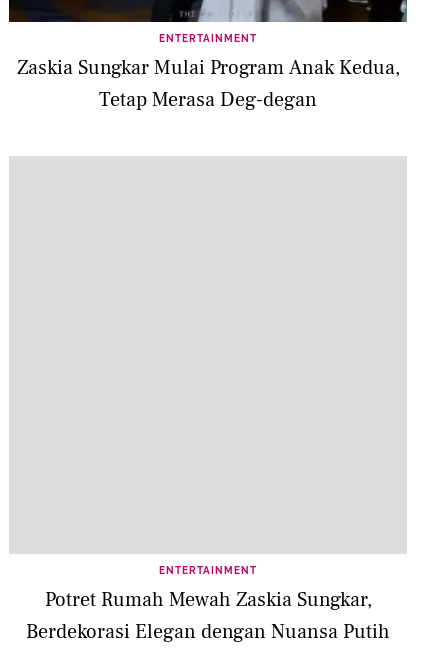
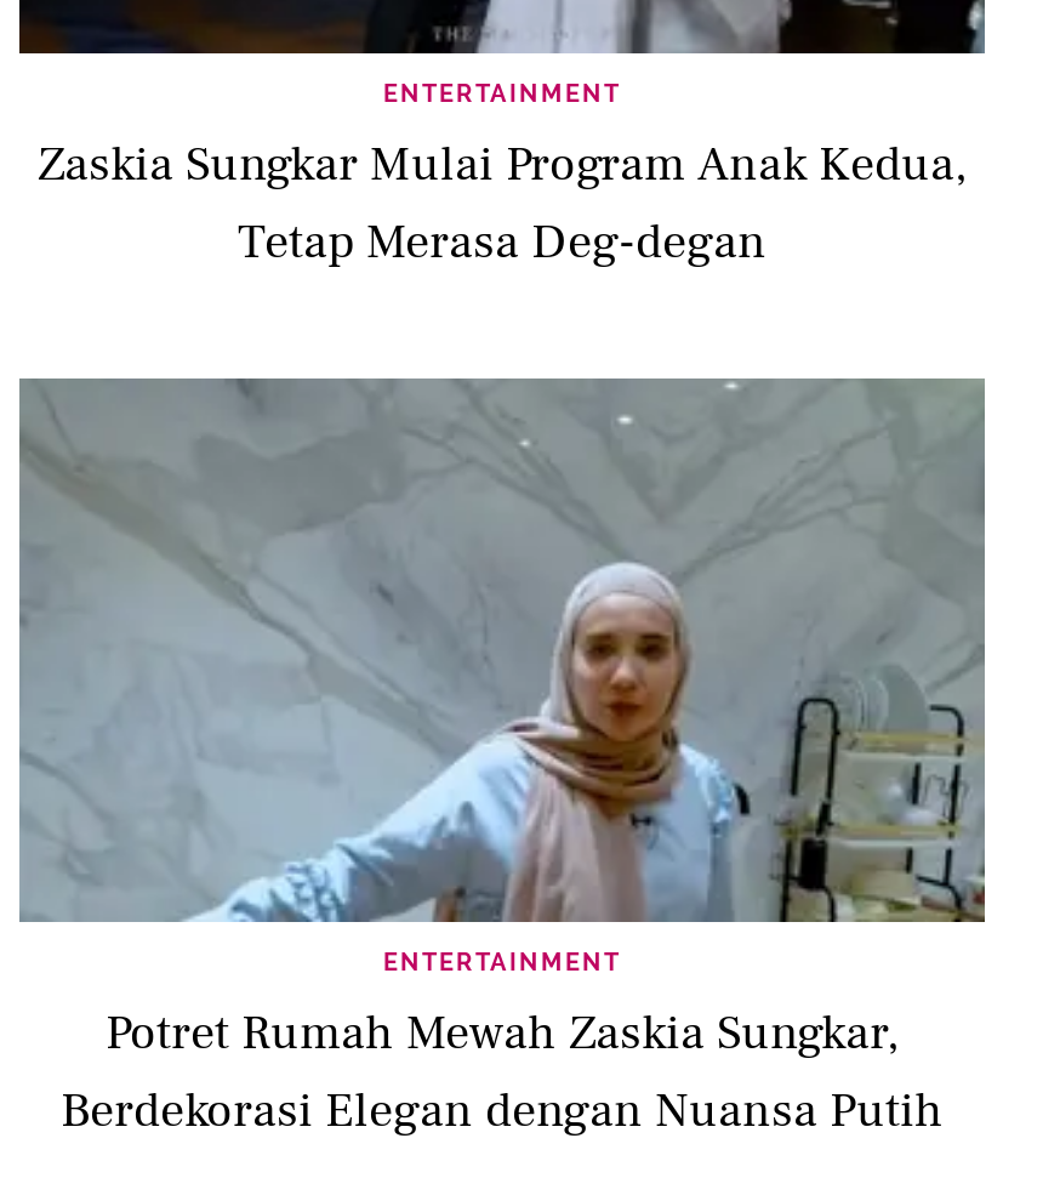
+ [image]
